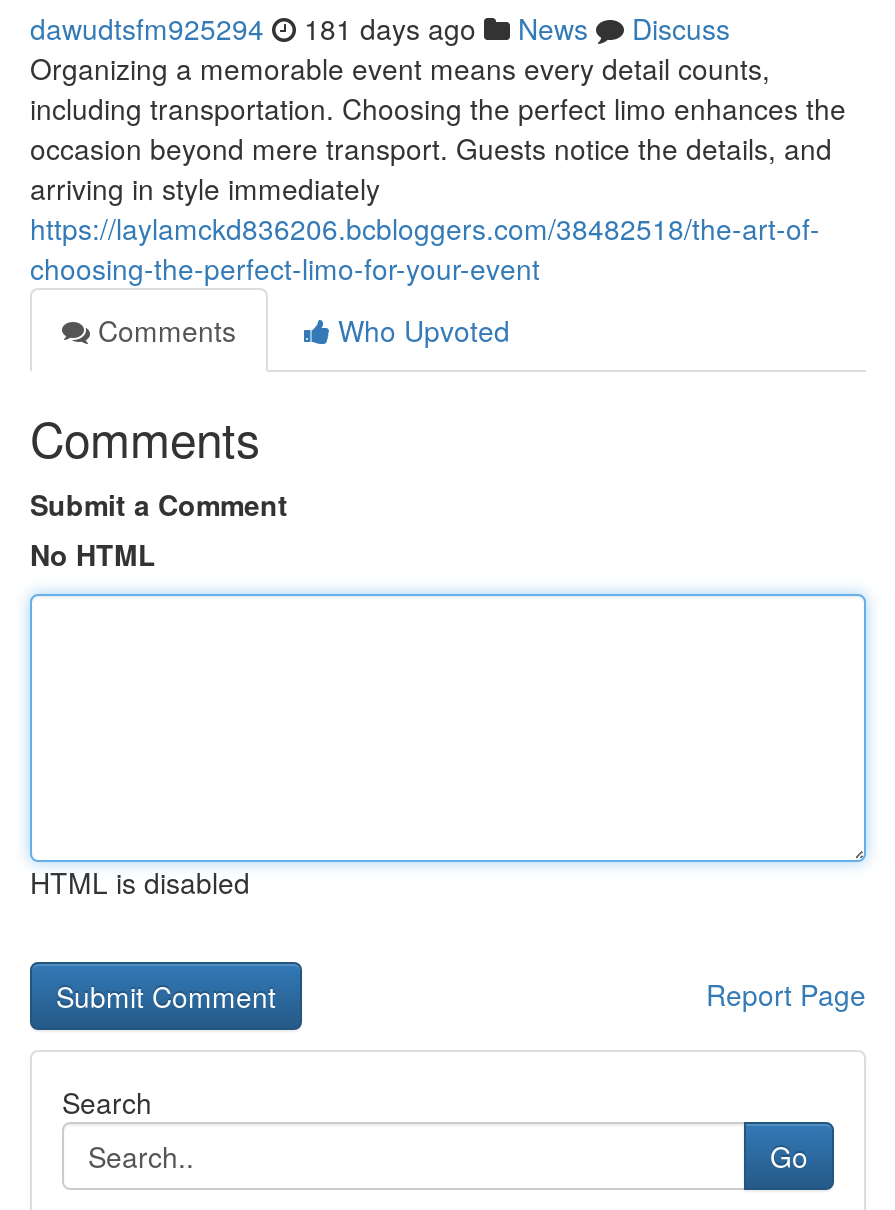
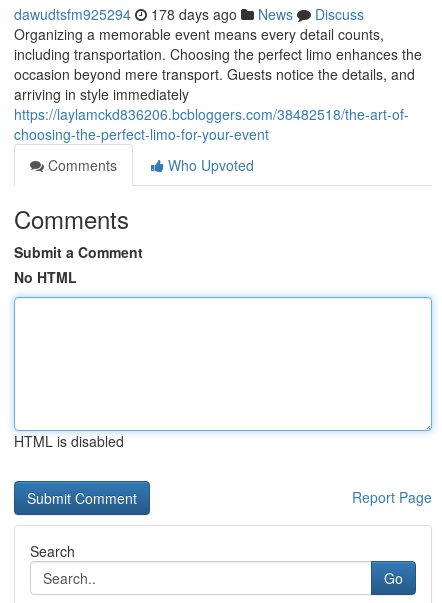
- dawudtsfm925294 181 days ago News Discuss
+ dawudtsfm925294 178 days ago News Discuss
